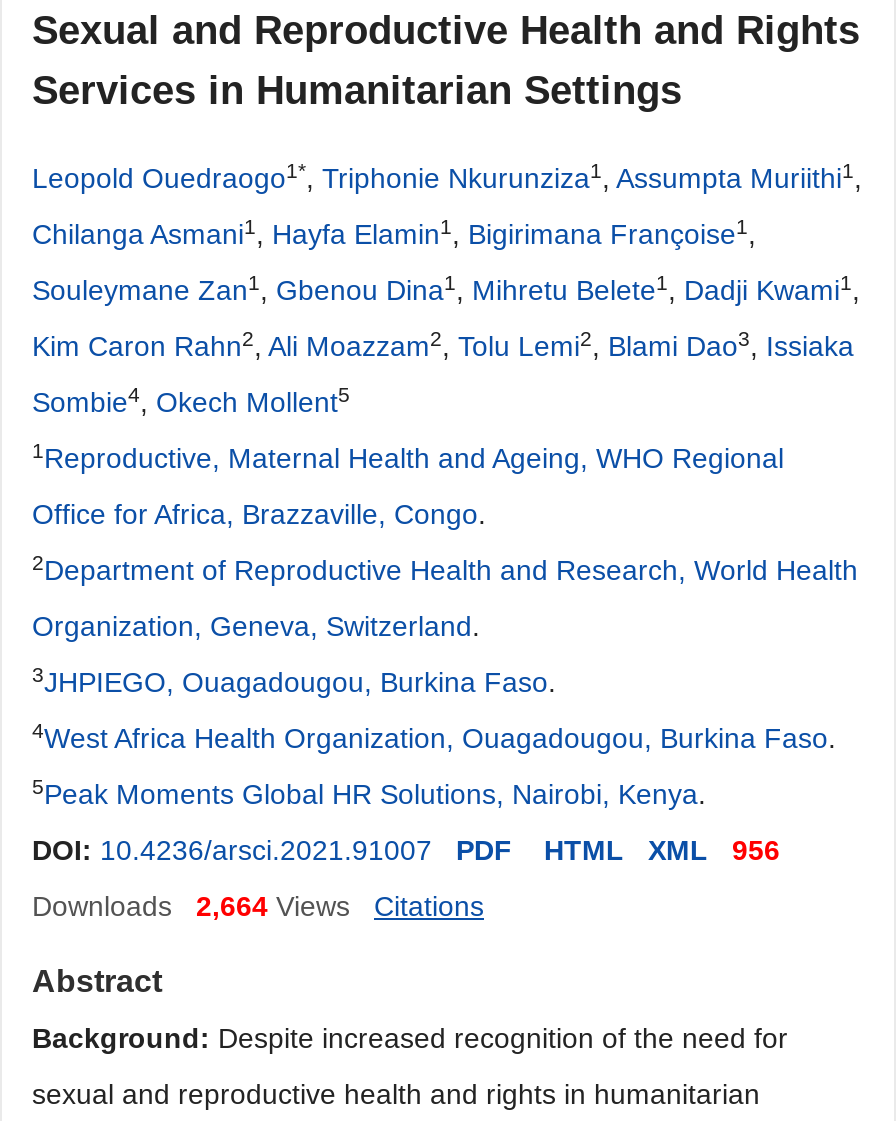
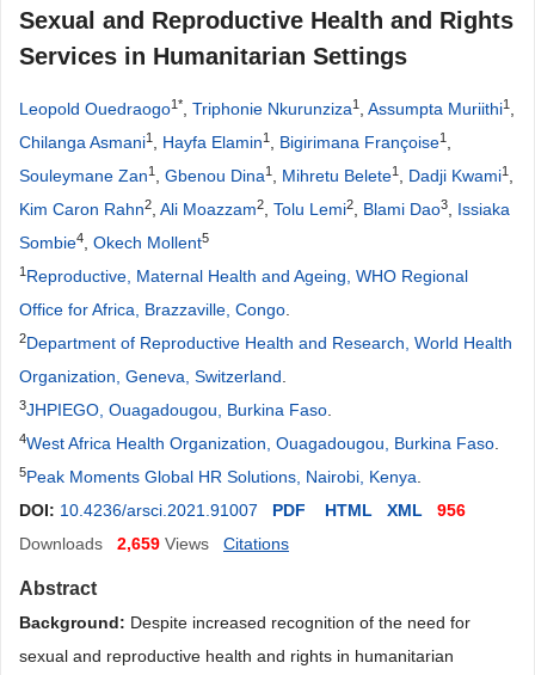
- Downloads 2,664 Views
+ Downloads 2,659 Views
